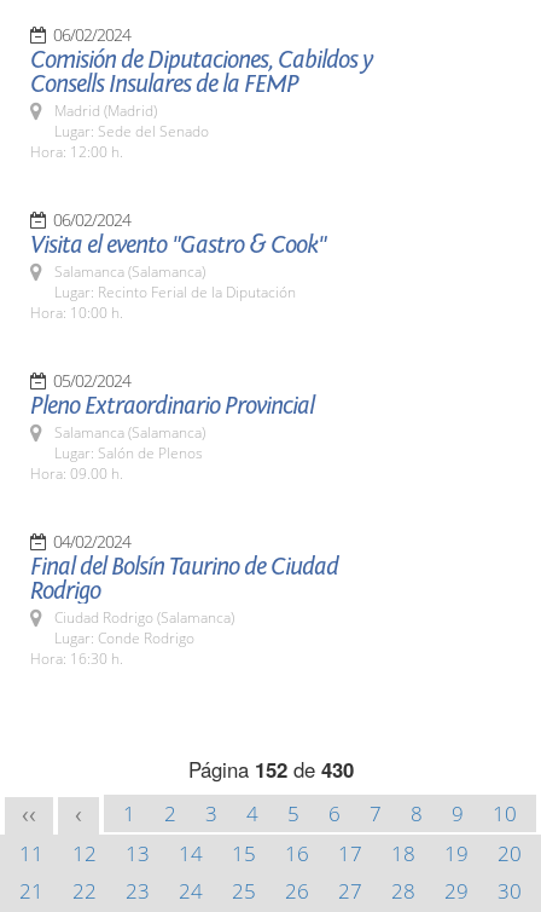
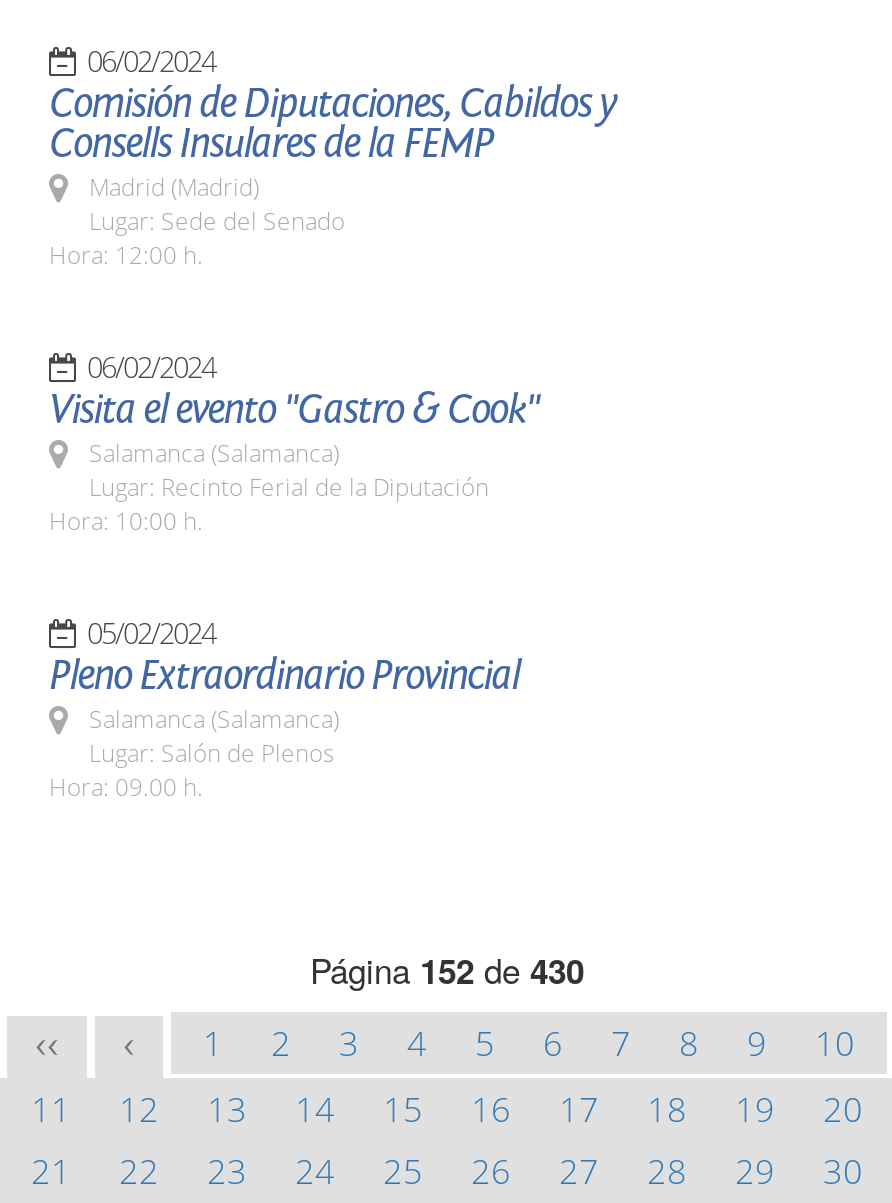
- 04/02/2024
- Final del Bolsín Taurino de Ciudad
- Rodrigo
- Ciudad Rodrigo (Salamanca)
- Lugar: Conde Rodrigo
- Hora: 16:30 h.
